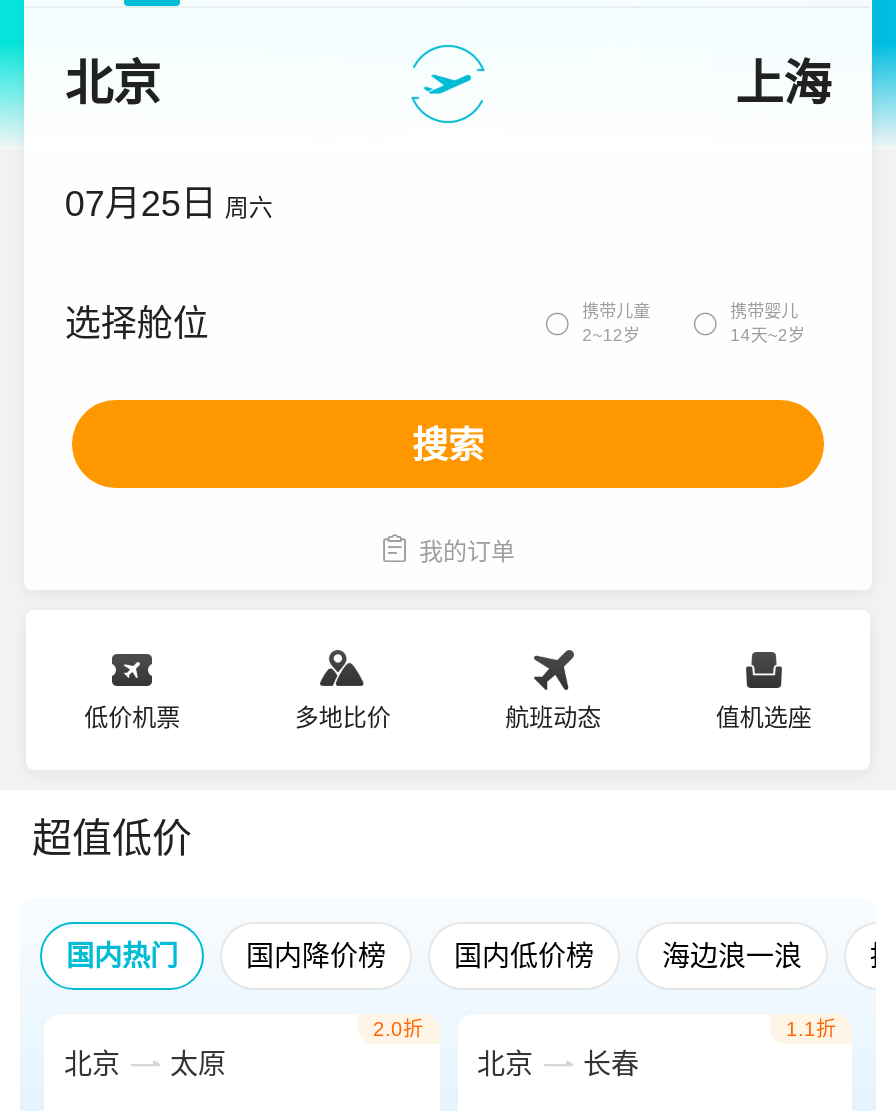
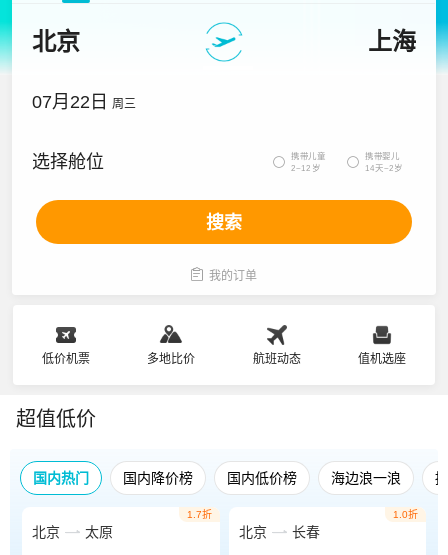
- 07月25日 周六
+ 07月22日 周三

- 2.0折
+ 1.7折

- 1.1折
+ 1.0折
